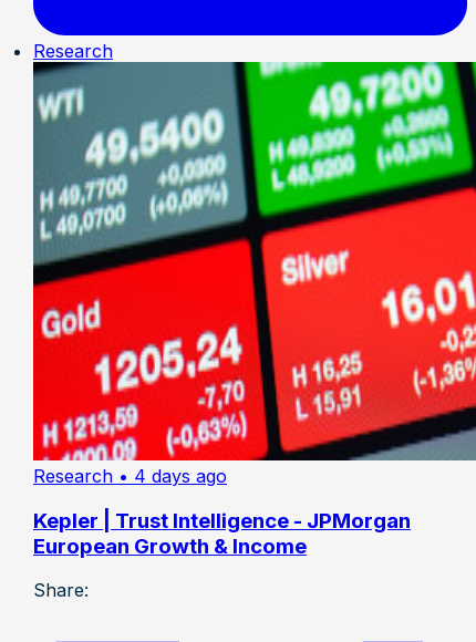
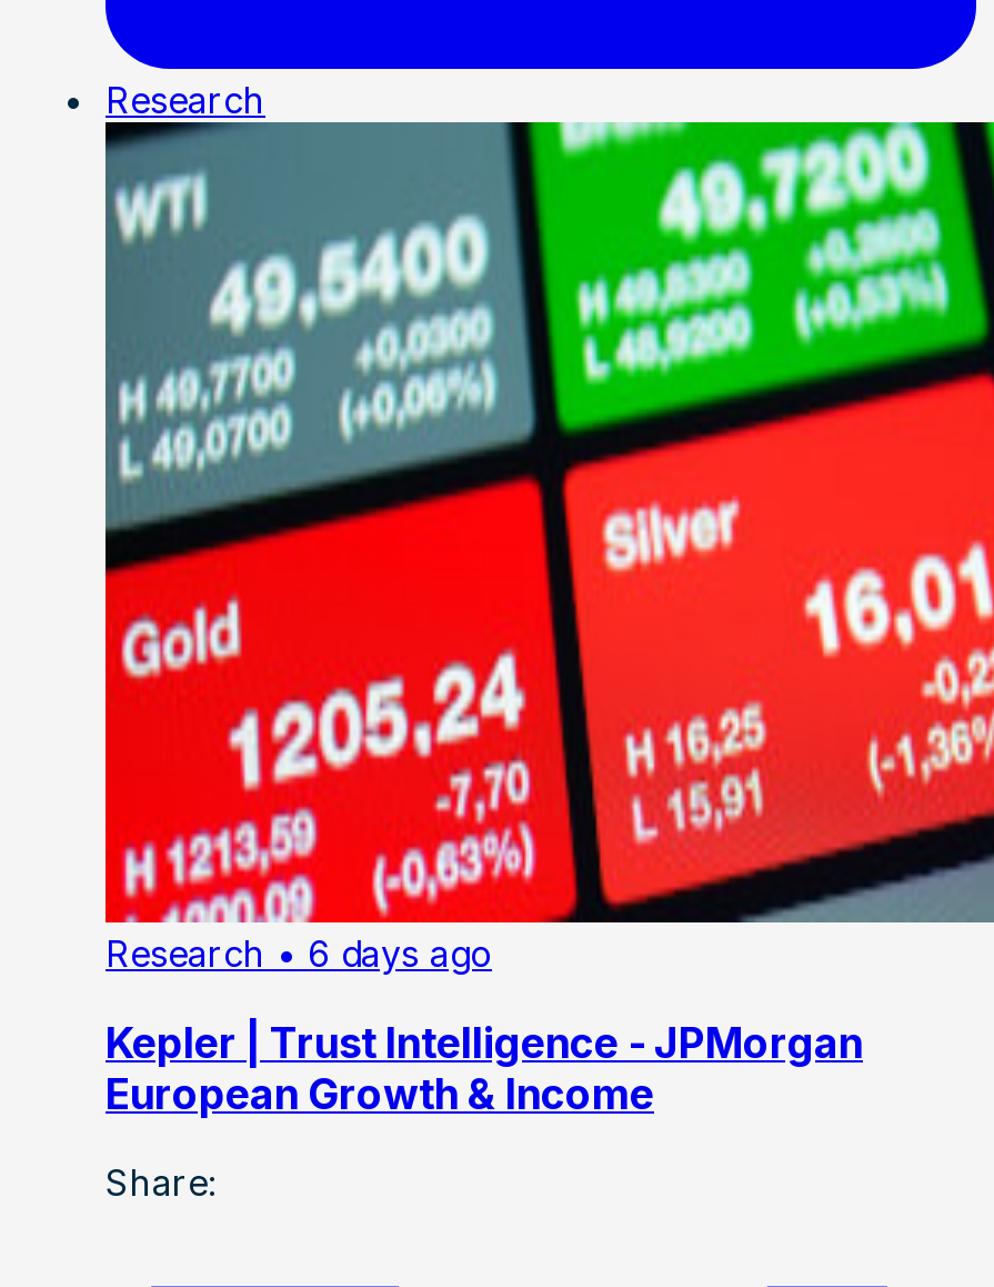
- Research • 4 days ago
+ Research • 6 days ago
